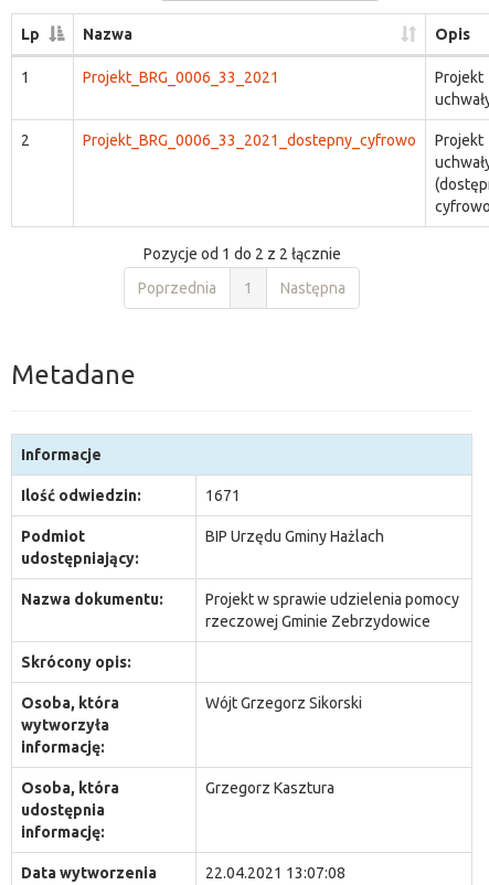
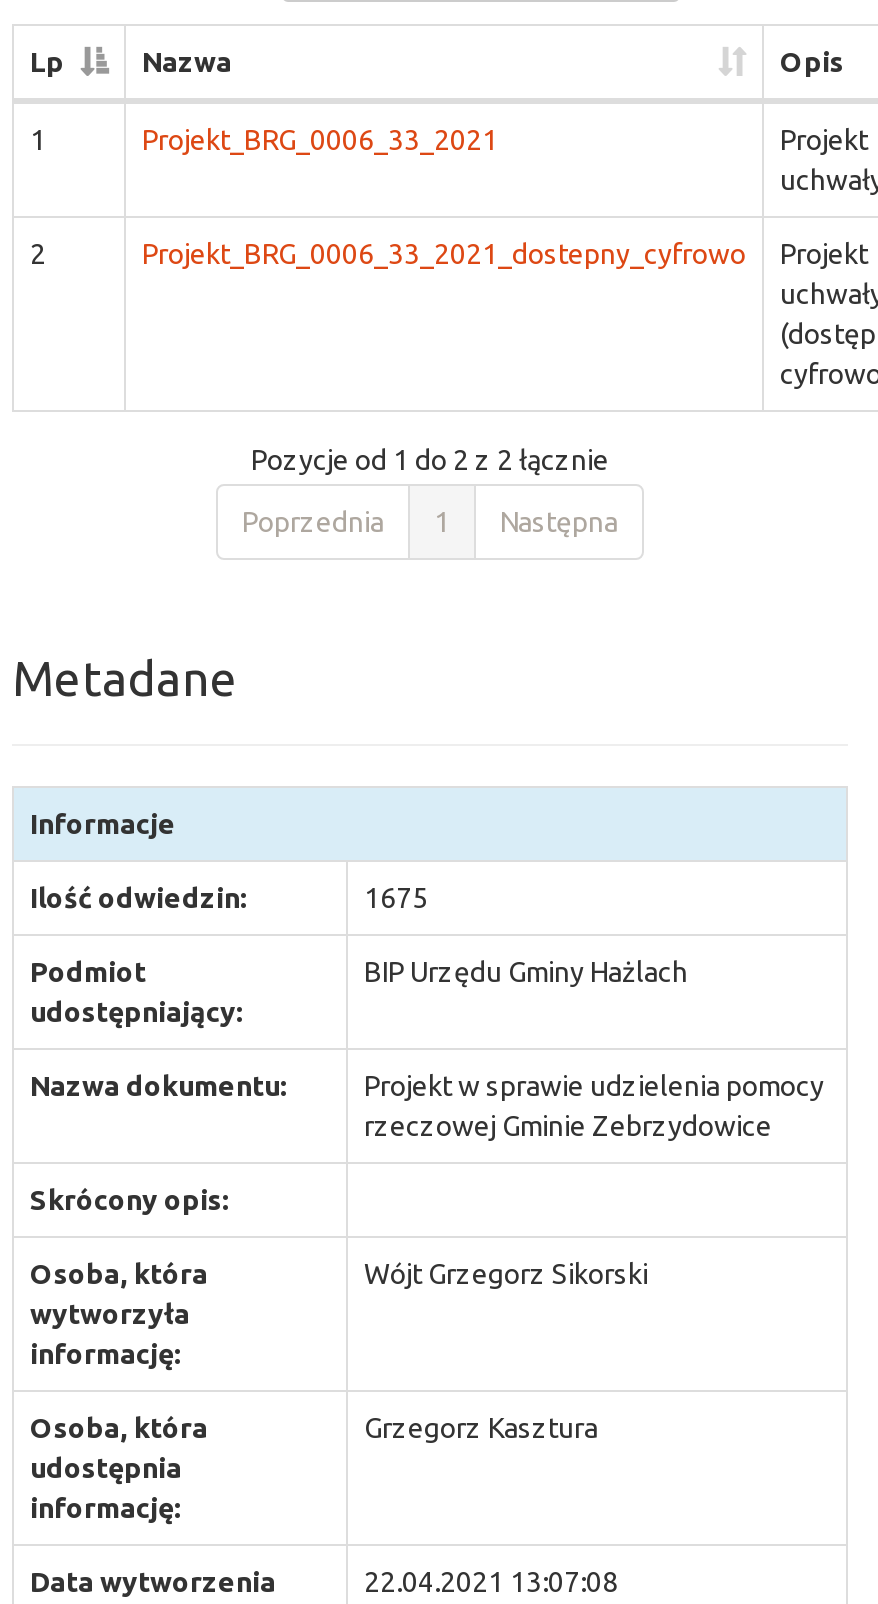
- 1671
+ 1675
